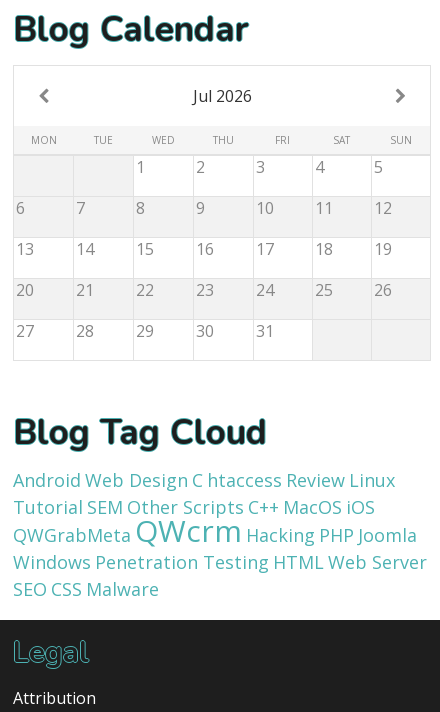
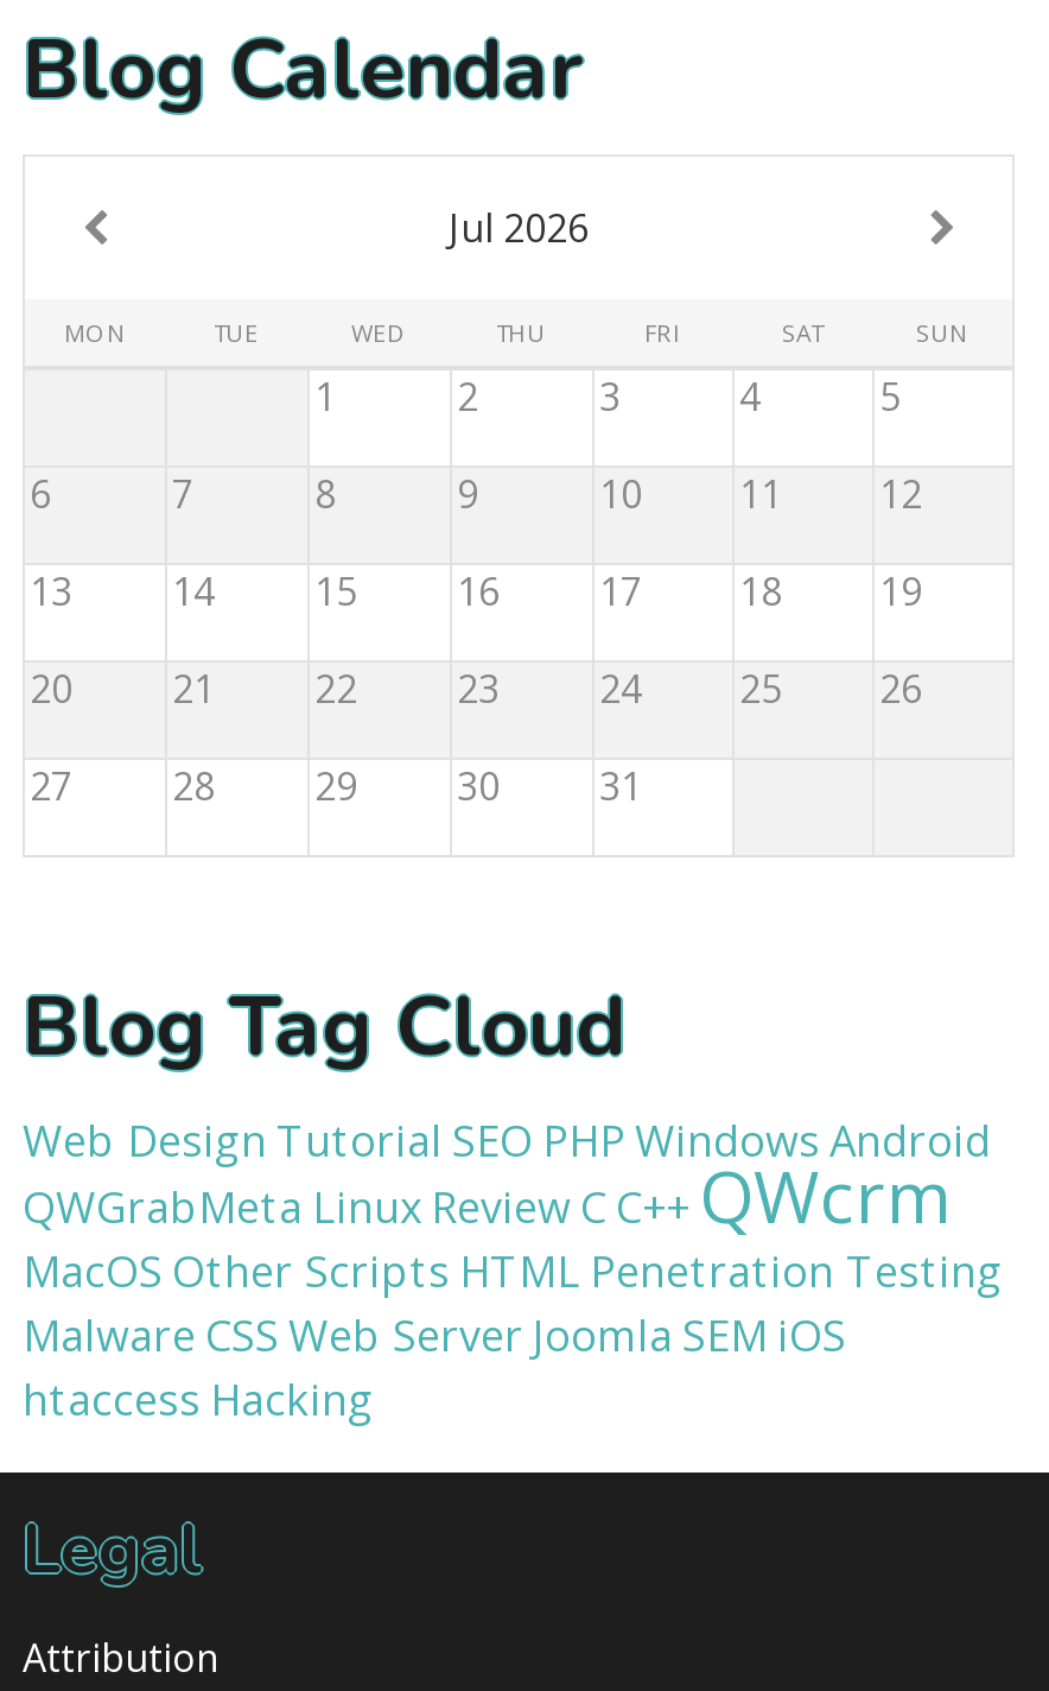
- Android Web Design C htaccess Review Linux
- Tutorial SEM Other Scripts C++ MacOS iOS
- QWGrabMeta QWcrm Hacking PHP Joomla
- Windows Penetration Testing HTML Web Server
- SEO CSS Malware
+ Web Design Tutorial SEO PHP Windows Android
+ QWGrabMeta Linux Review C C++ QWcrm
+ MacOS Other Scripts HTML Penetration Testing
+ Malware CSS Web Server Joomla SEM iOS
+ htaccess Hacking
